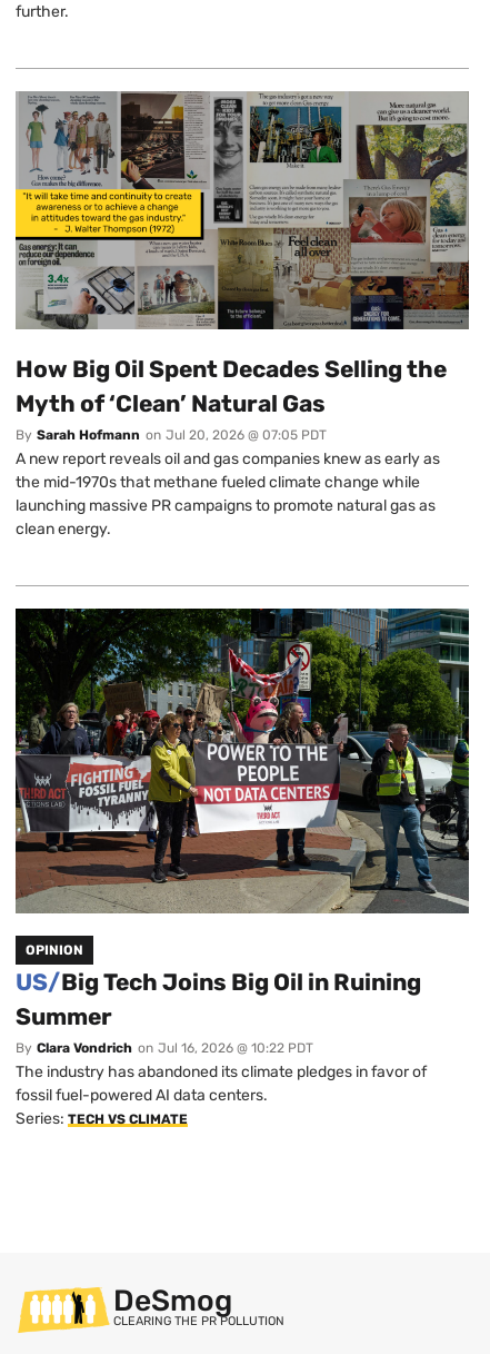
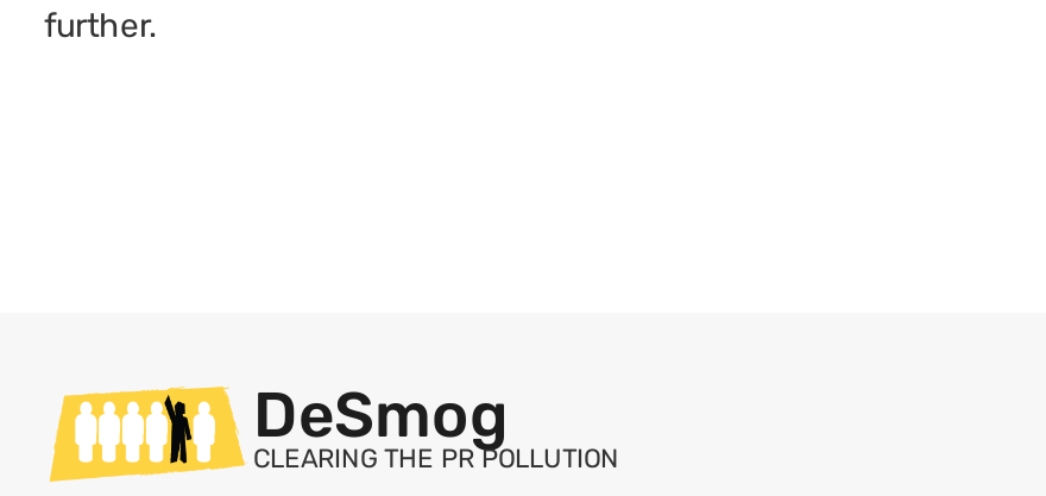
- [image]
- How Big Oil Spent Decades Selling the
- Myth of ‘Clean’ Natural Gas
- By Sarah Hofmann on Jul 20, 2026 @ 07:05 PDT
- A new report reveals oil and gas companies knew as early as
- the mid-1970s that methane fueled climate change while
- launching massive PR campaigns to promote natural gas as
- clean energy.

- [image]
- OPINION
- US/Big Tech Joins Big Oil in Ruining
- Summer
- By Clara Vondrich on Jul 16, 2026 @ 10:22 PDT
- The industry has abandoned its climate pledges in favor of
- fossil fuel-powered AI data centers.
- Series: TECH VS CLIMATE
